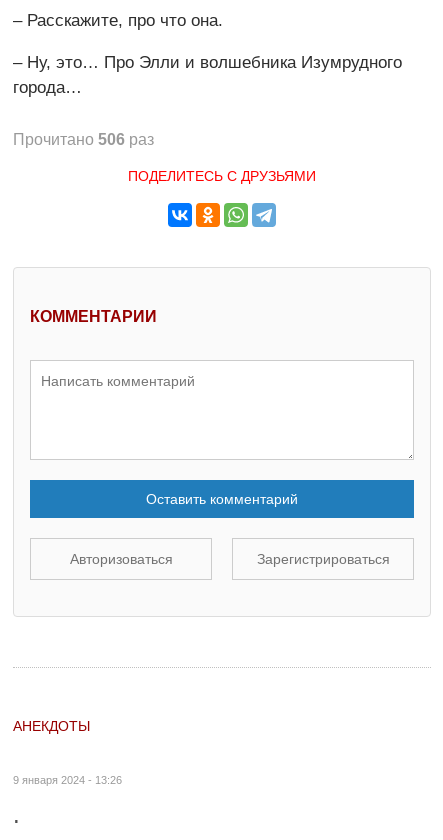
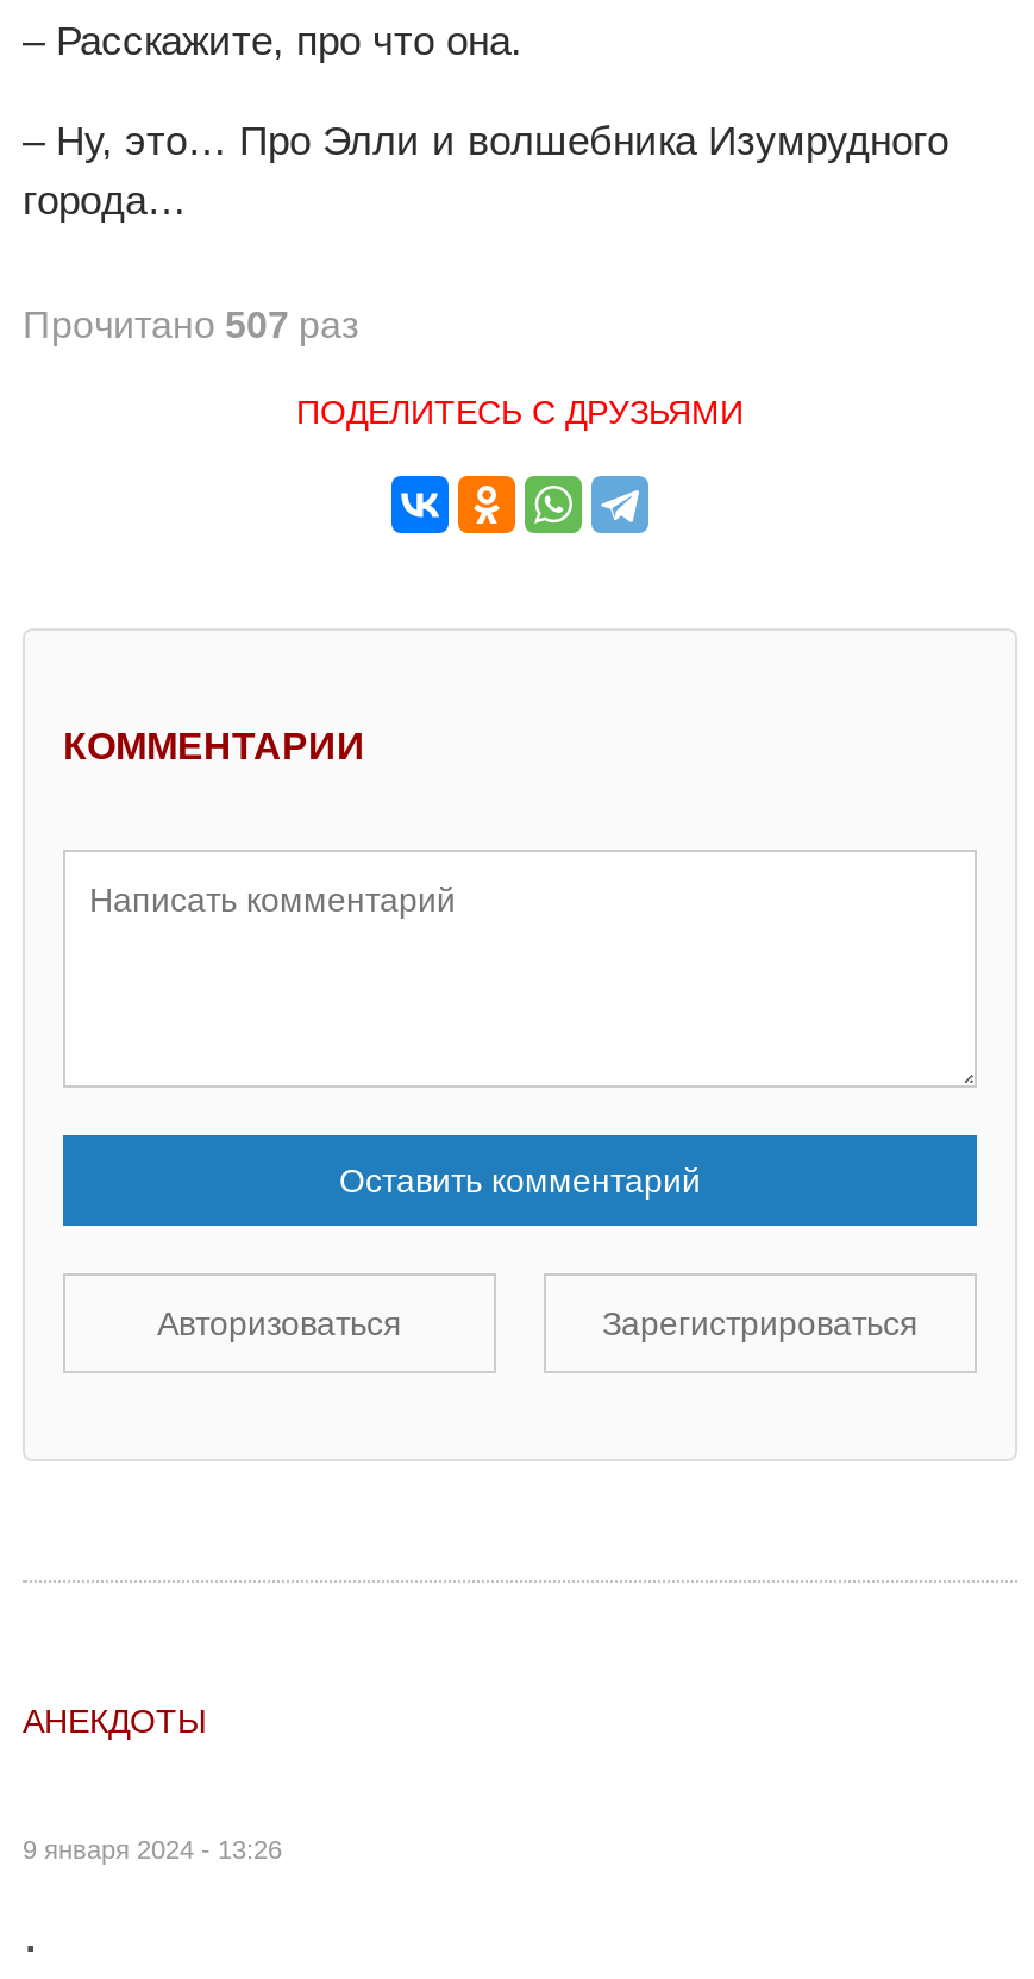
- Прочитано 506 раз
+ Прочитано 507 раз
